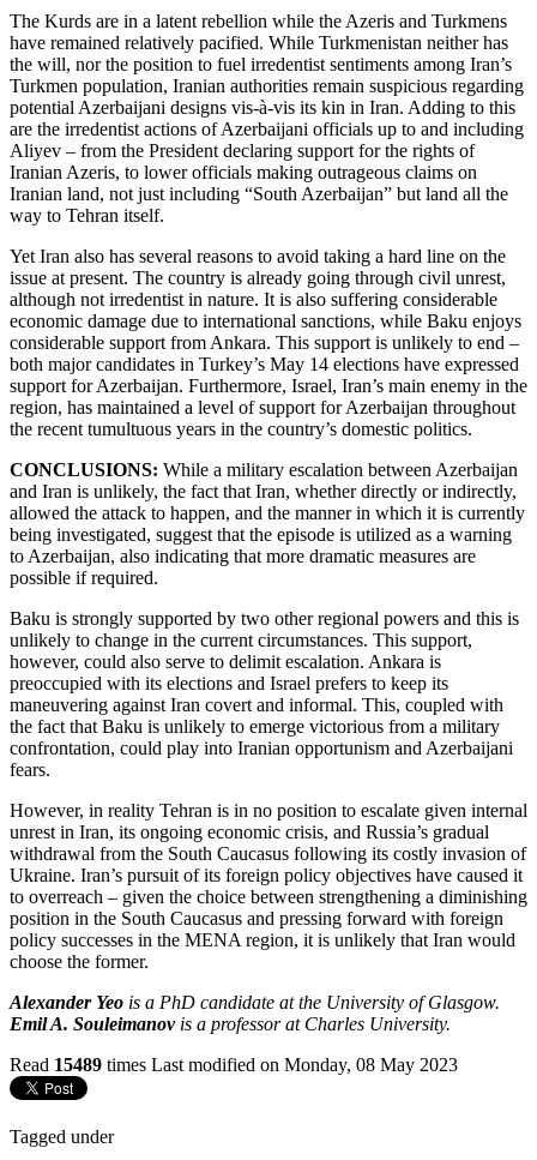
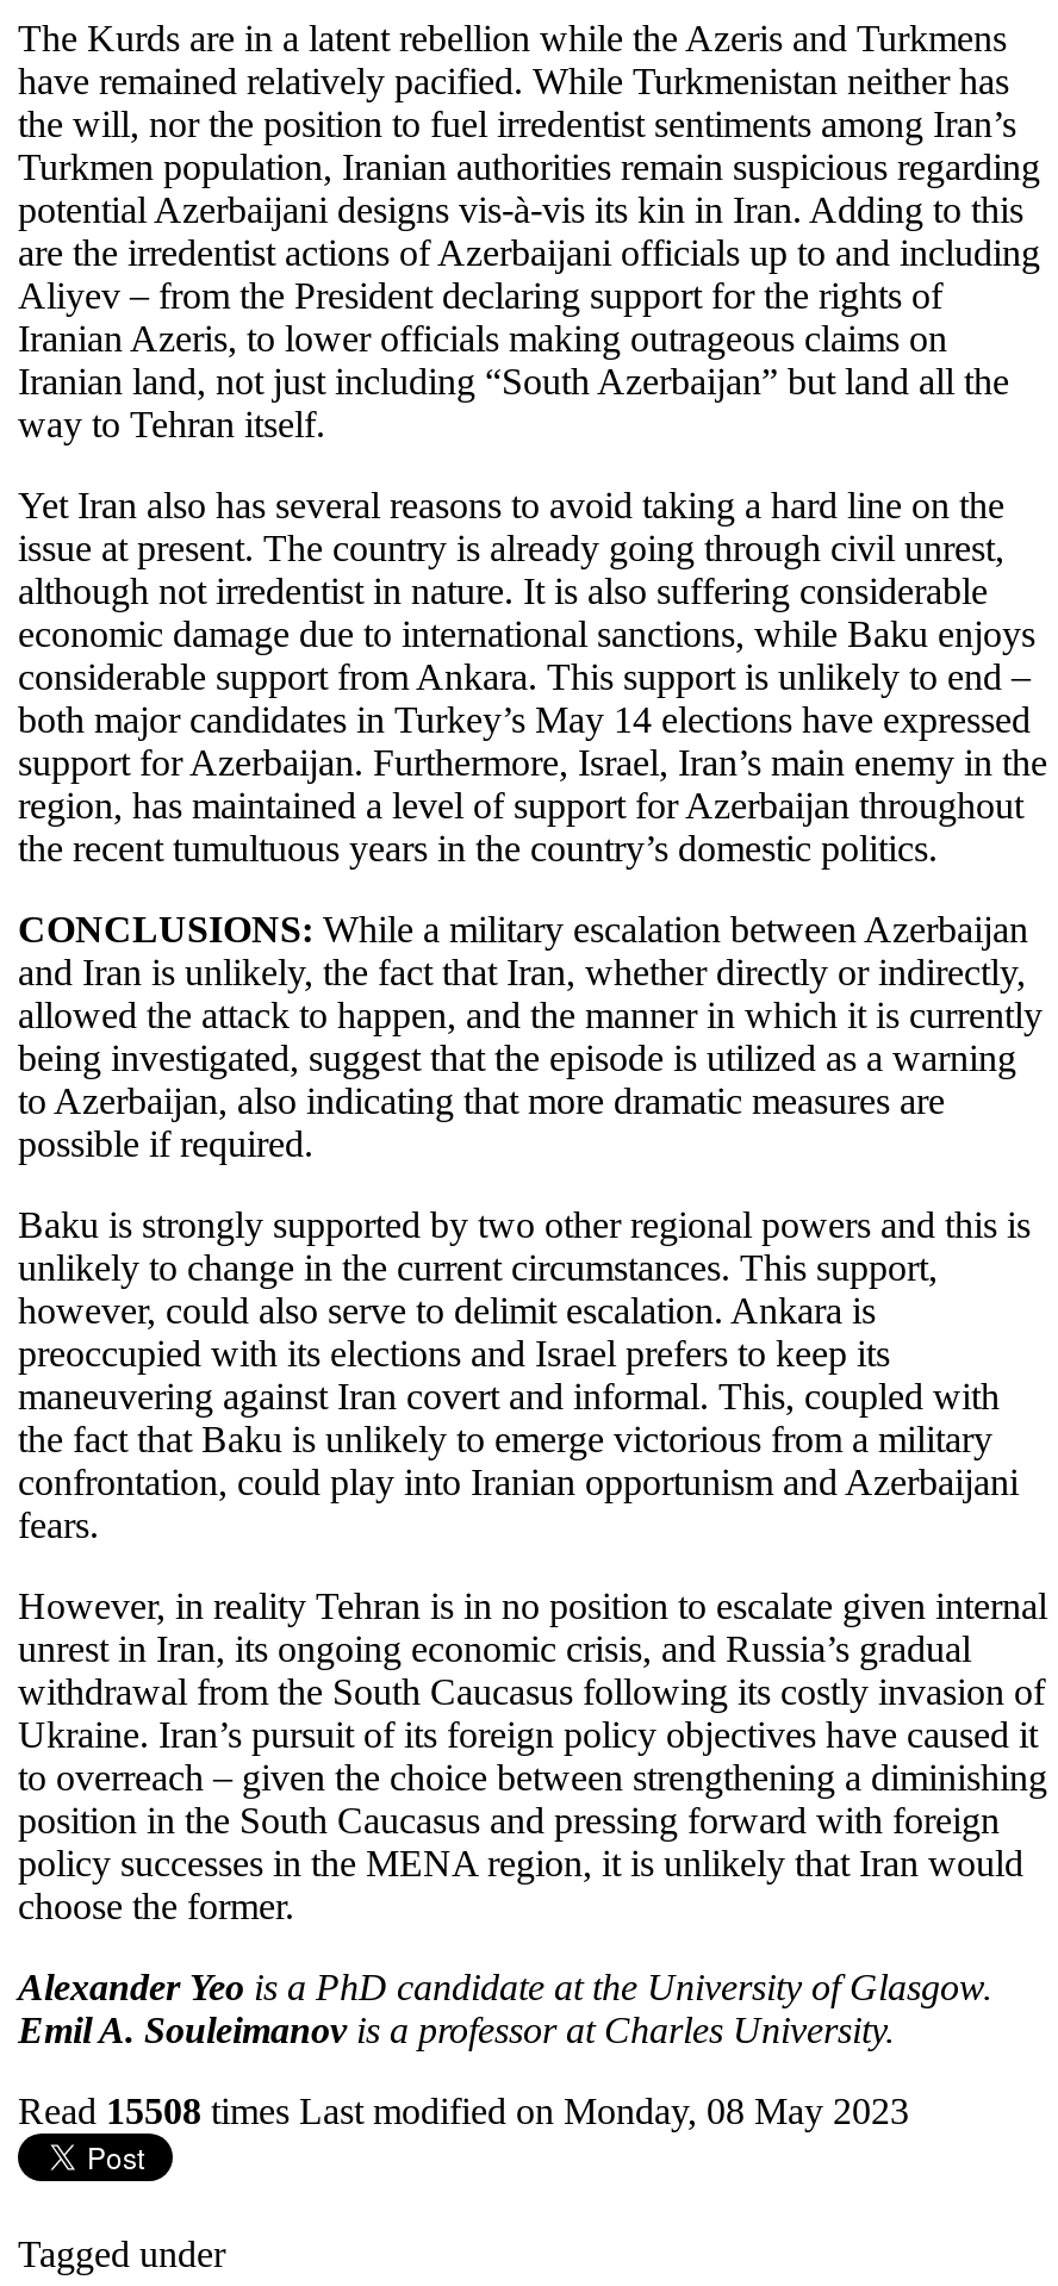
- Read 15489 times Last modified on Monday, 08 May 2023
+ Read 15508 times Last modified on Monday, 08 May 2023
